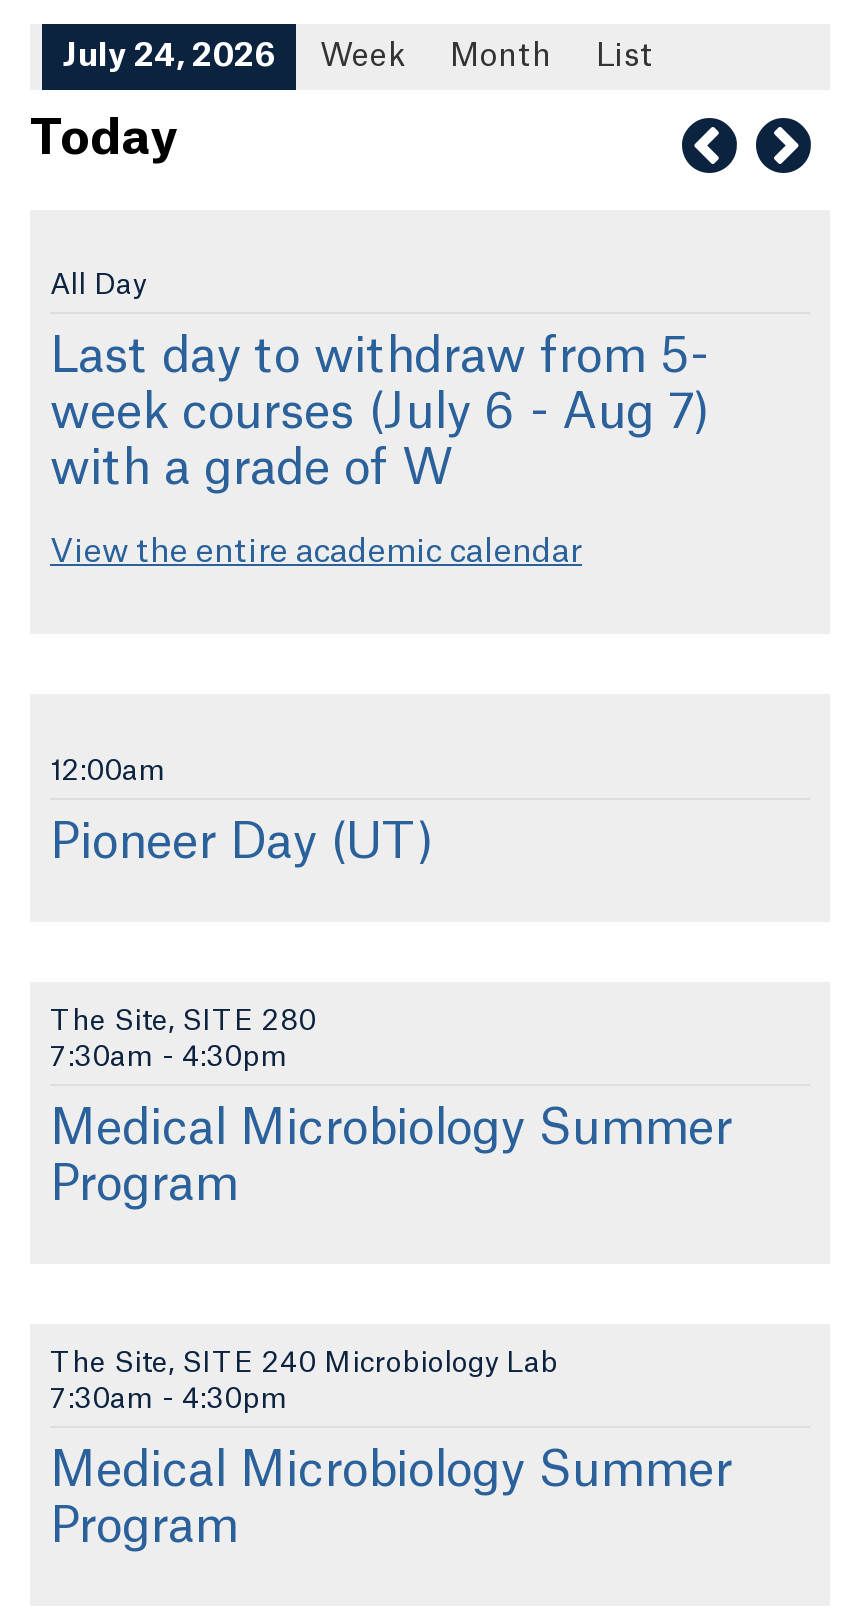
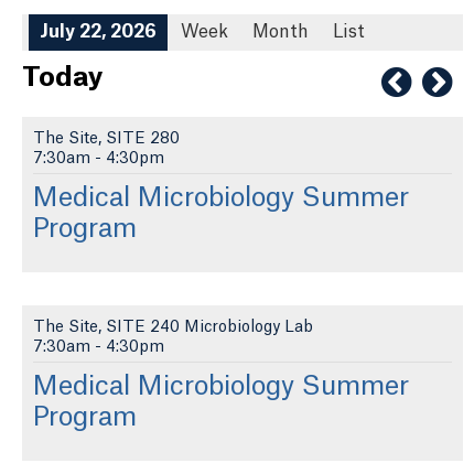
- July 24, 2026 Week Month List
+ July 22, 2026 Week Month List

- All Day
- Last day to withdraw from 5-
- week courses (July 6 - Aug 7)
- with a grade of W
- View the entire academic calendar

- 12:00am
- Pioneer Day (UT)
